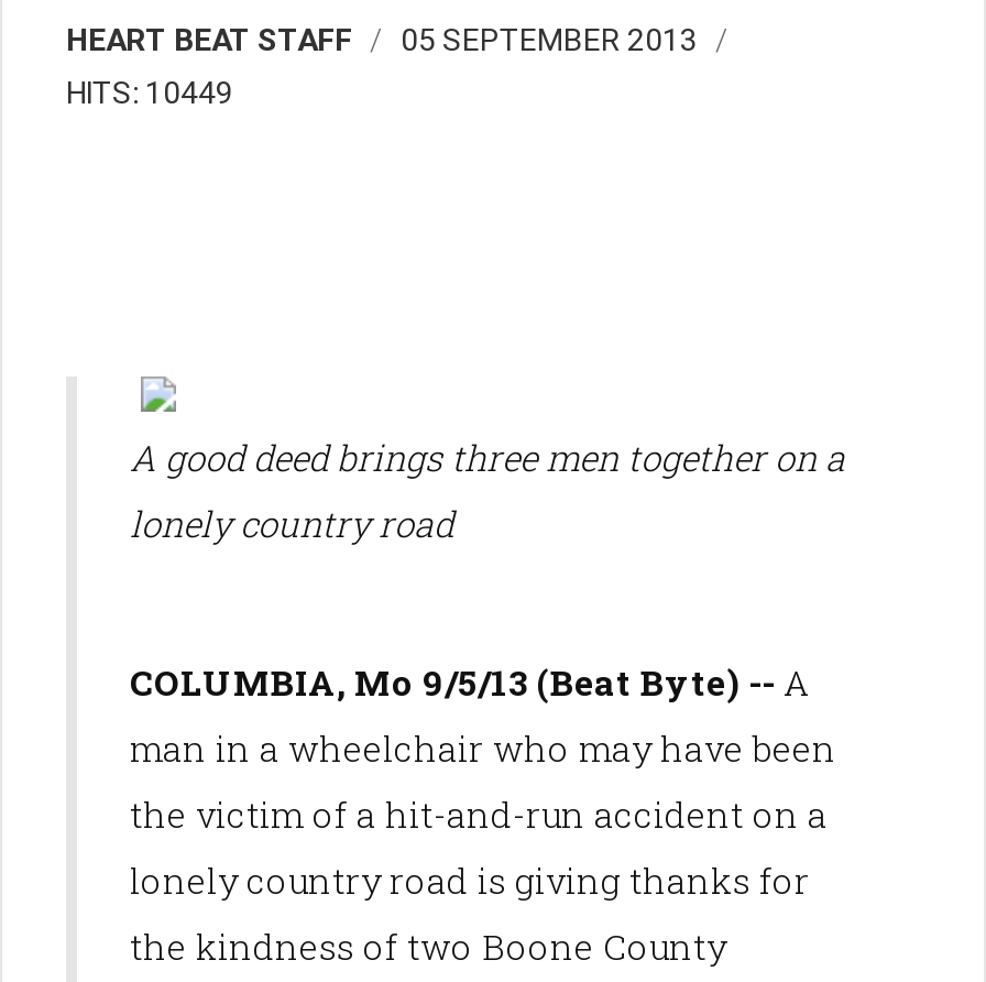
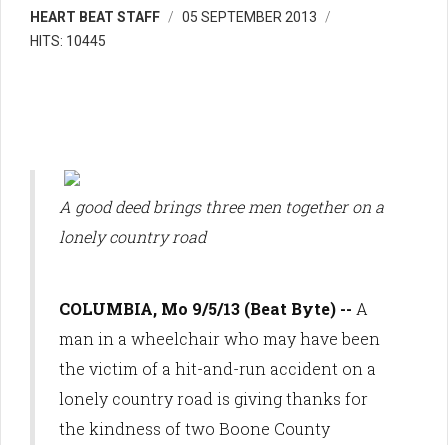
- HITS: 10449
+ HITS: 10445
